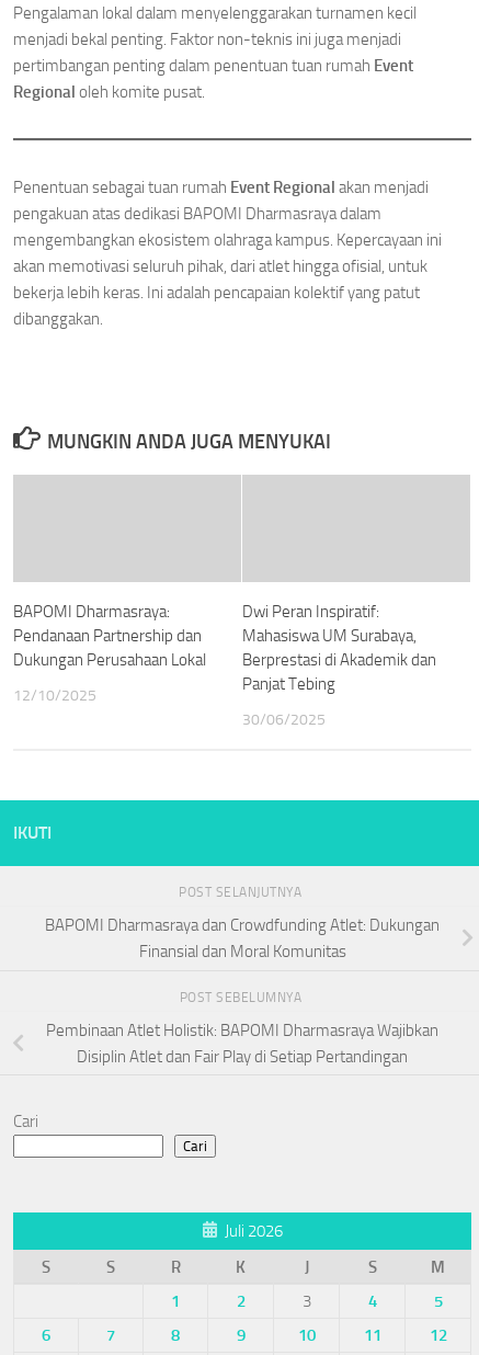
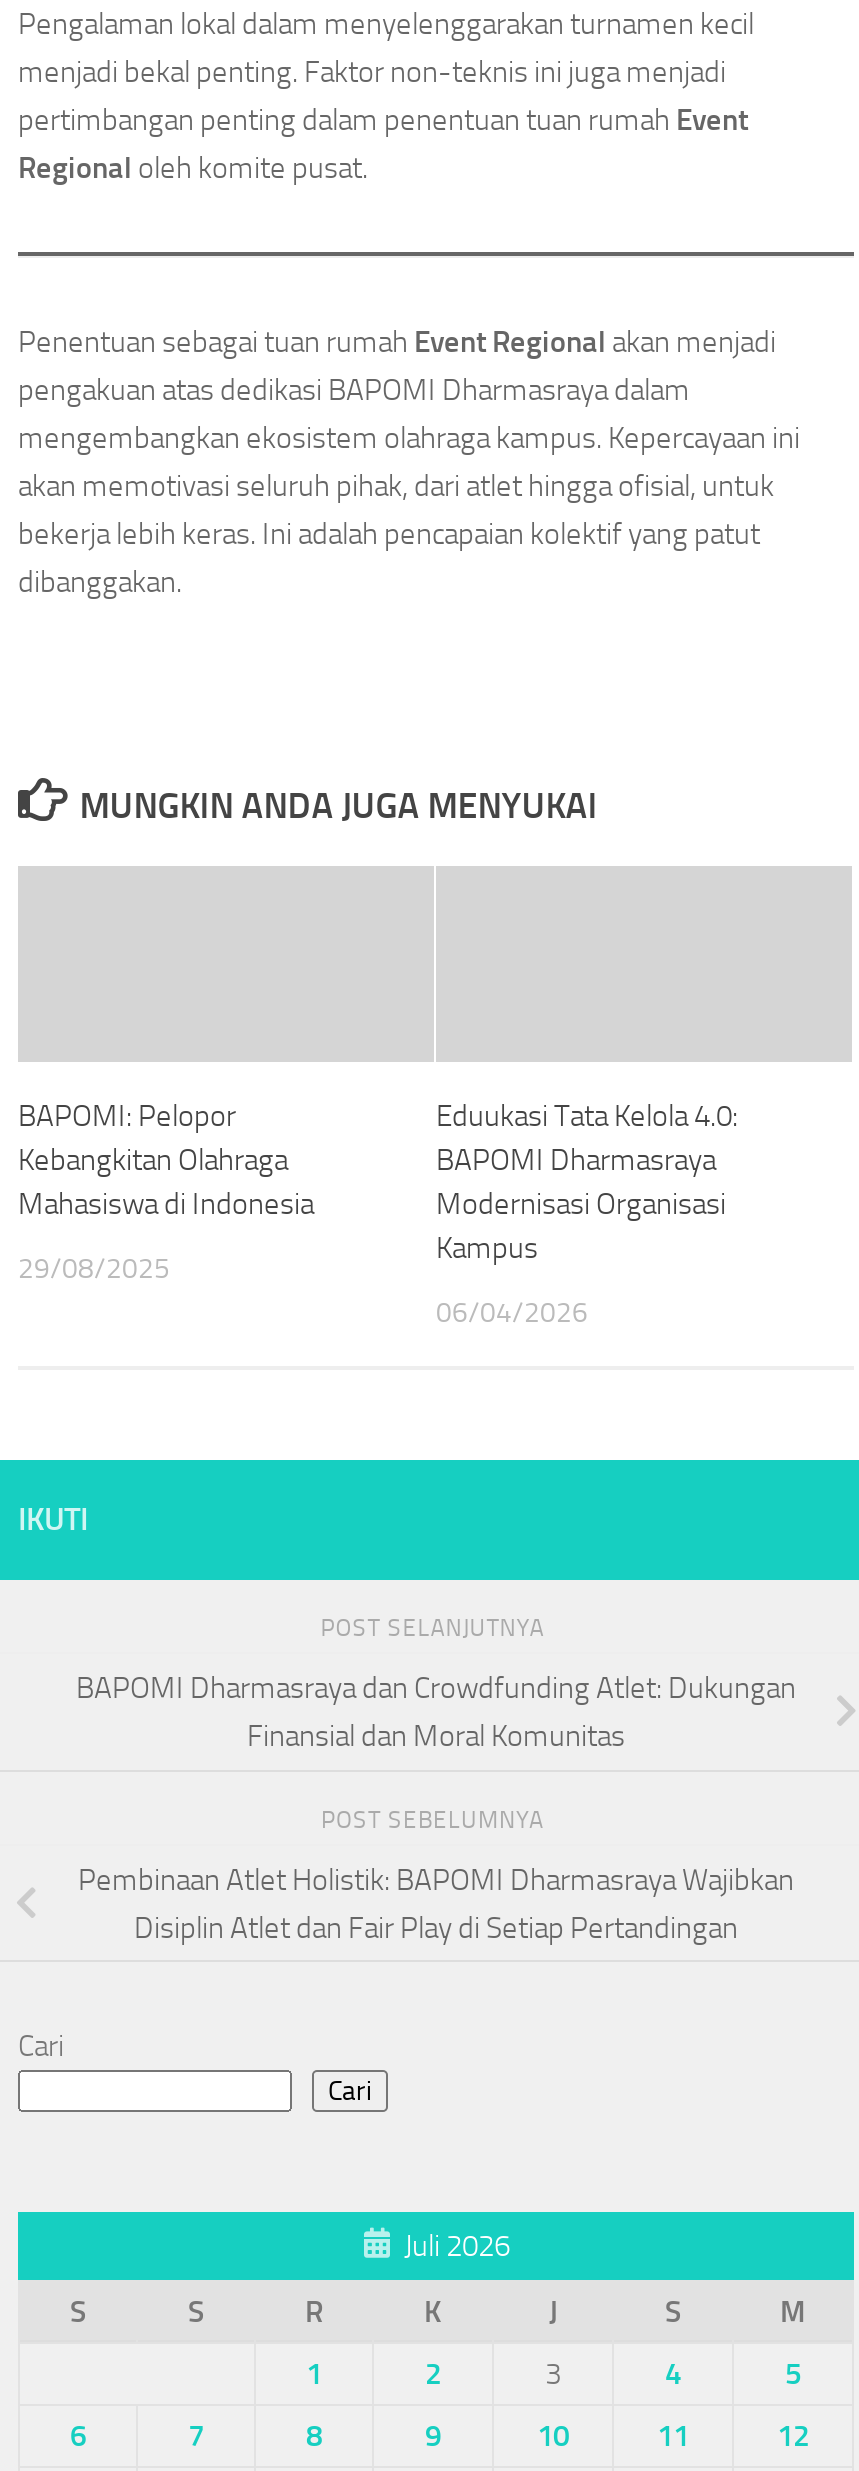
- BAPOMI Dharmasraya:
- Pendanaan Partnership dan
- Dukungan Perusahaan Lokal
+ BAPOMI: Pelopor
+ Kebangkitan Olahraga
+ Mahasiswa di Indonesia

- Dwi Peran Inspiratif:
- Mahasiswa UM Surabaya,
- Berprestasi di Akademik dan
- Panjat Tebing
+ Eduukasi Tata Kelola 4.0:
+ BAPOMI Dharmasraya
+ Modernisasi Organisasi
+ Kampus

- 12/10/2025
+ 29/08/2025

- 30/06/2025
+ 06/04/2026
